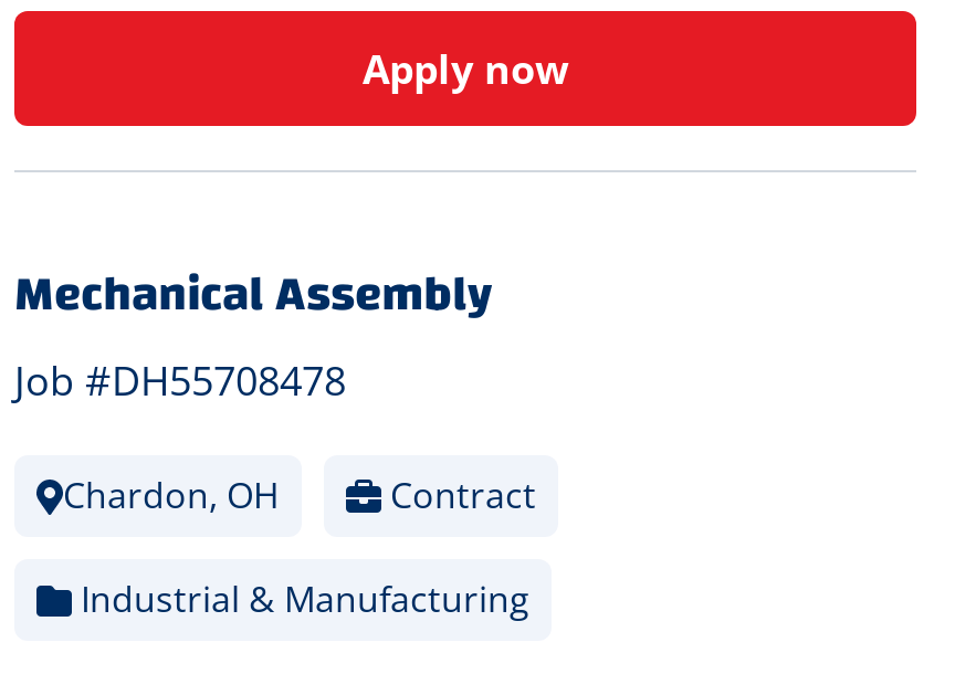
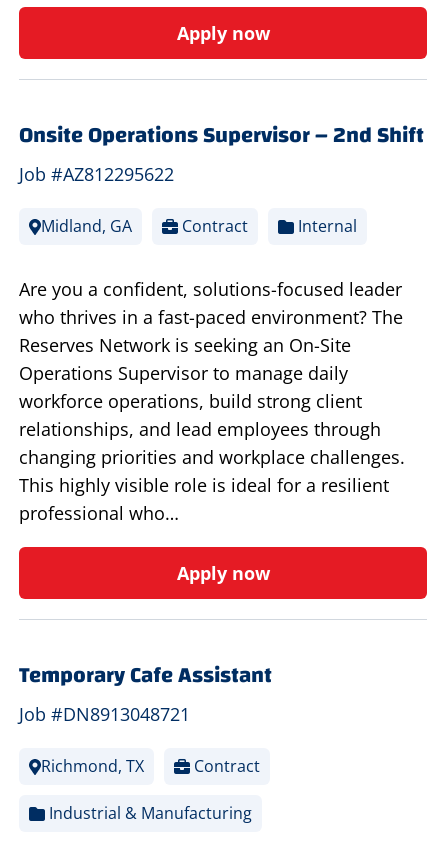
- Mechanical Assembly
- Job #DH55708478
- Chardon, OH
+ Onsite Operations Supervisor – 2nd Shift
+ Job #AZ812295622
+ Midland, GA
+ Contract
+ Internal
+ Are you a confident, solutions-focused leader
+ who thrives in a fast-paced environment? The
+ Reserves Network is seeking an On-Site
+ Operations Supervisor to manage daily
+ workforce operations, build strong client
+ relationships, and lead employees through
+ changing priorities and workplace challenges.
+ This highly visible role is ideal for a resilient
+ professional who…
+ Apply now
+ Temporary Cafe Assistant
+ Job #DN8913048721
+ Richmond, TX
